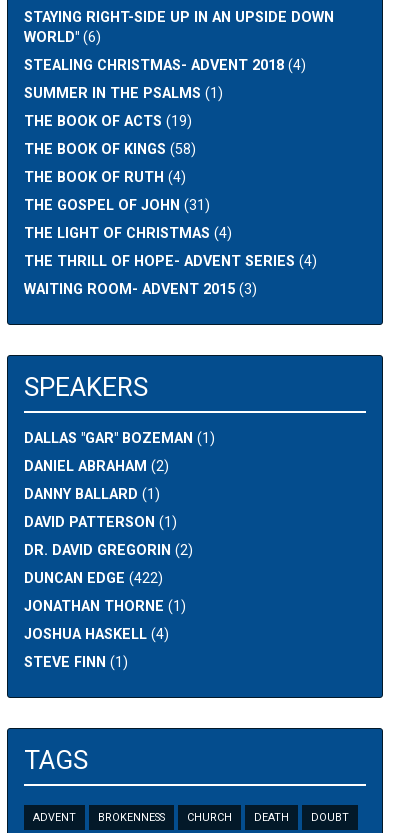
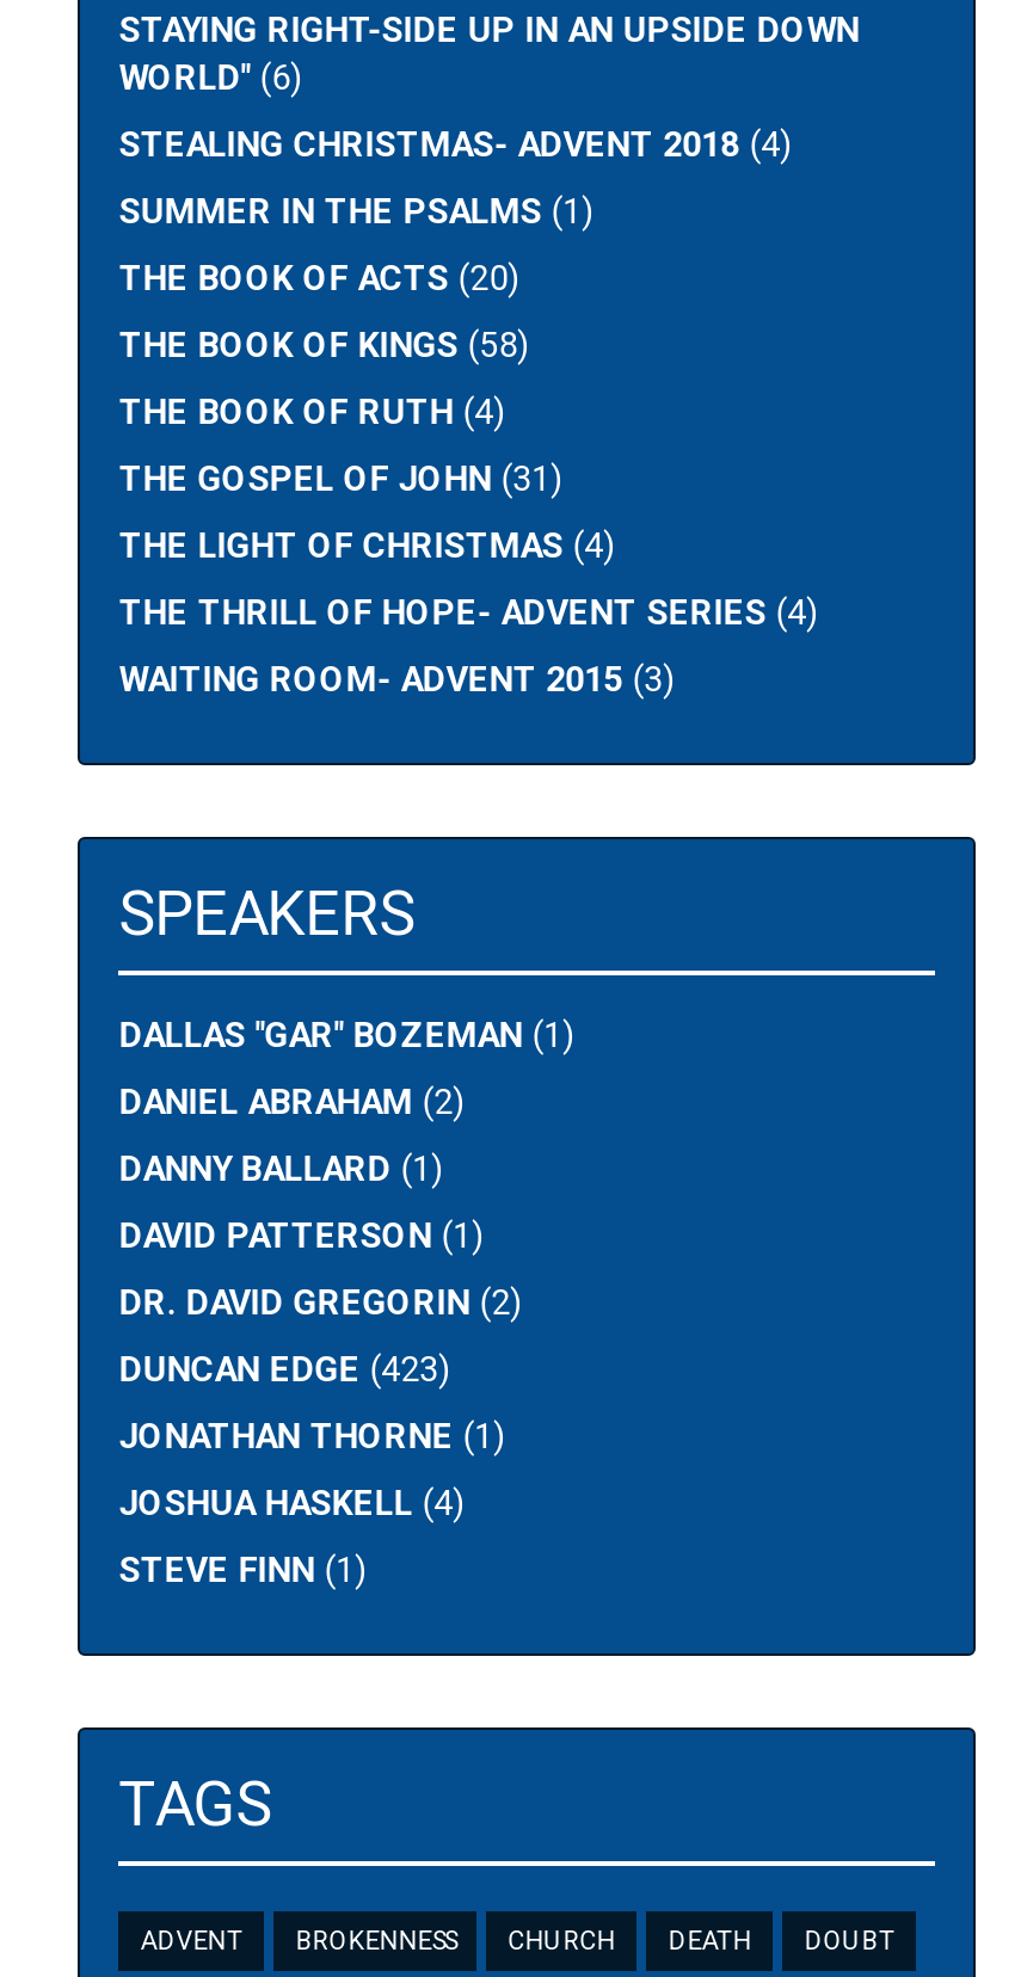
- THE BOOK OF ACTS (19)
+ THE BOOK OF ACTS (20)

- DUNCAN EDGE (422)
+ DUNCAN EDGE (423)
